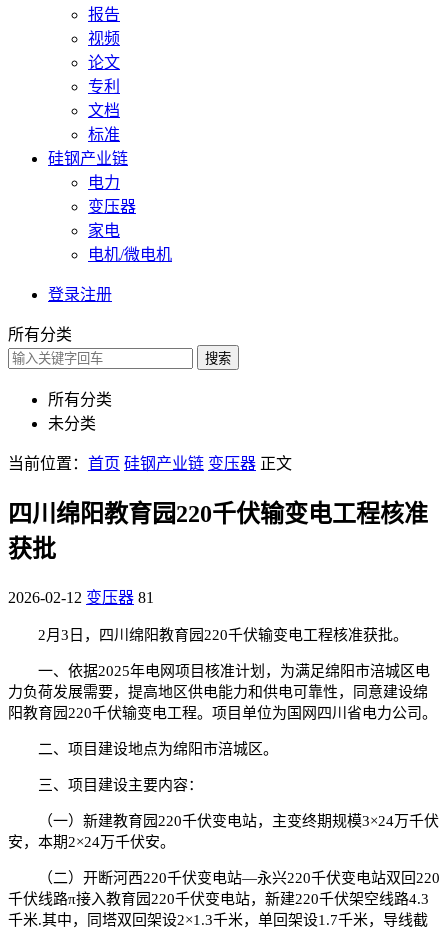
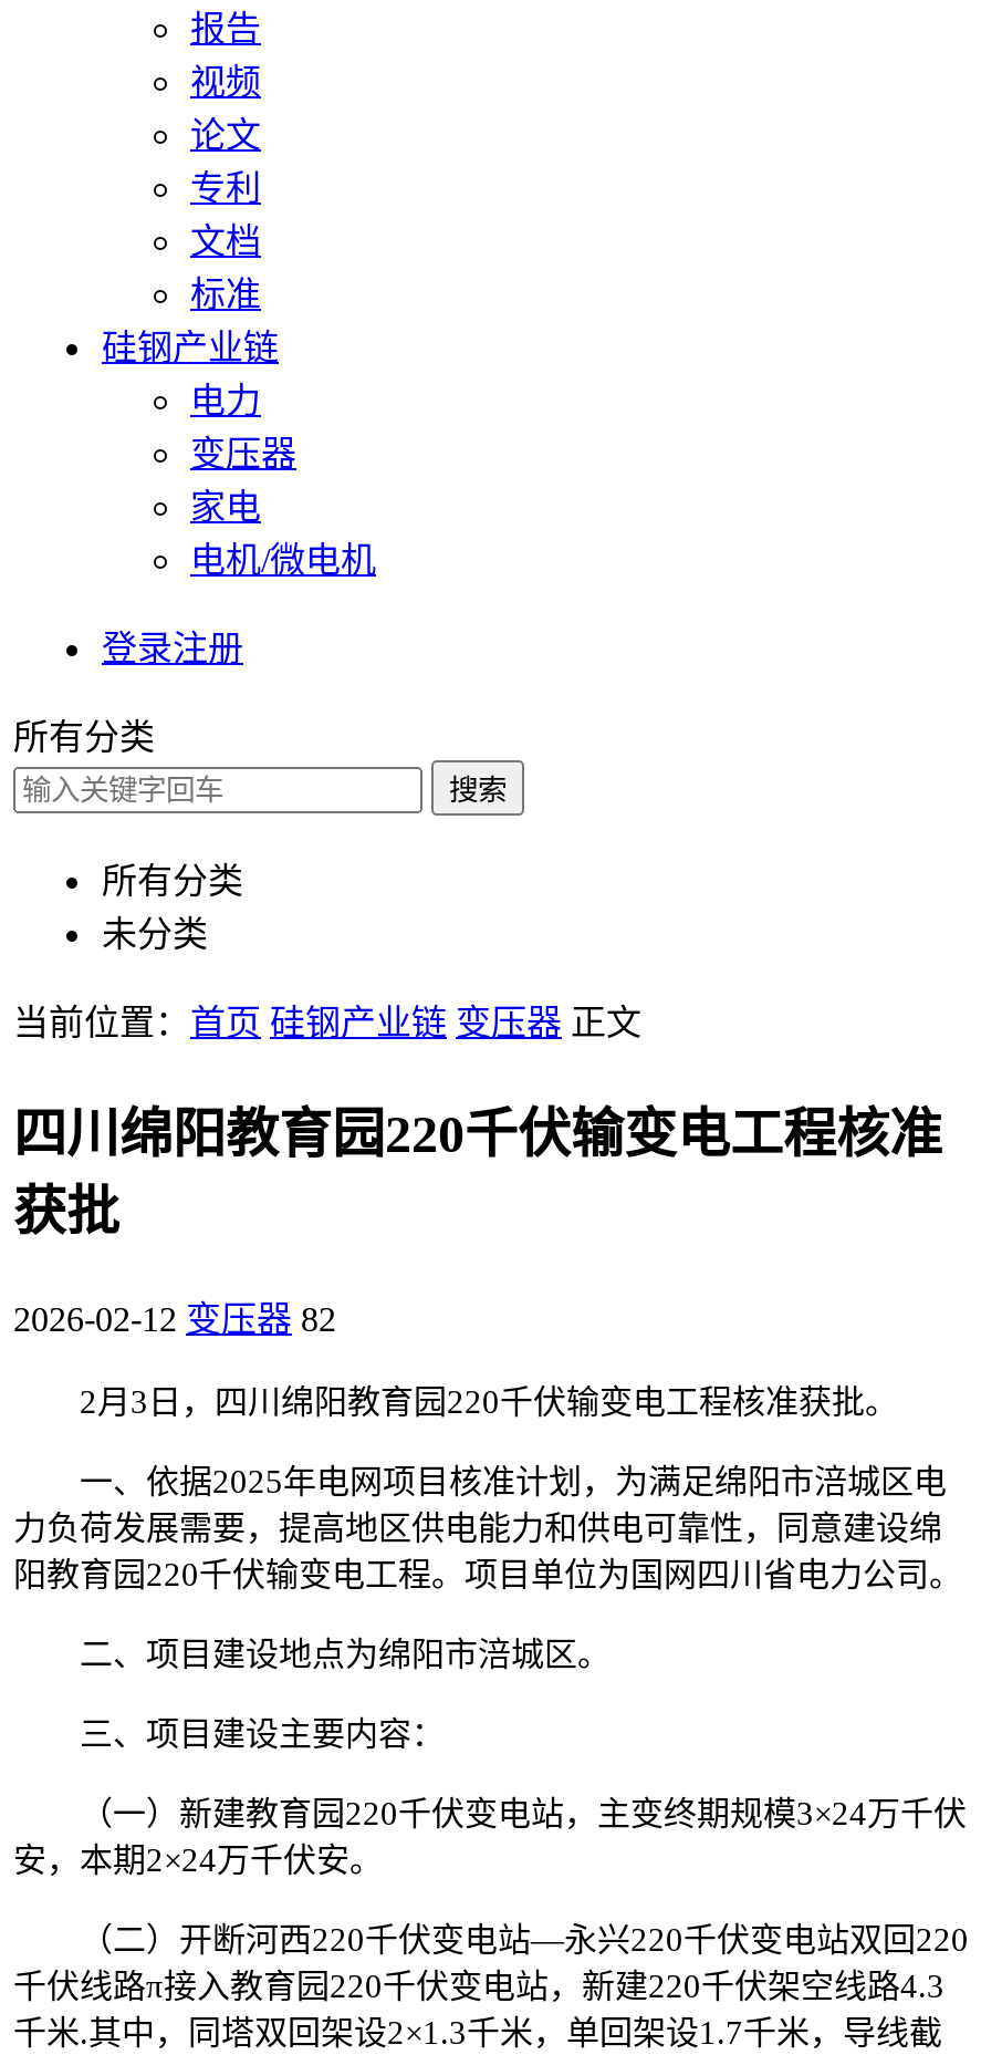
- 2026-02-12 变压器 81
+ 2026-02-12 变压器 82
